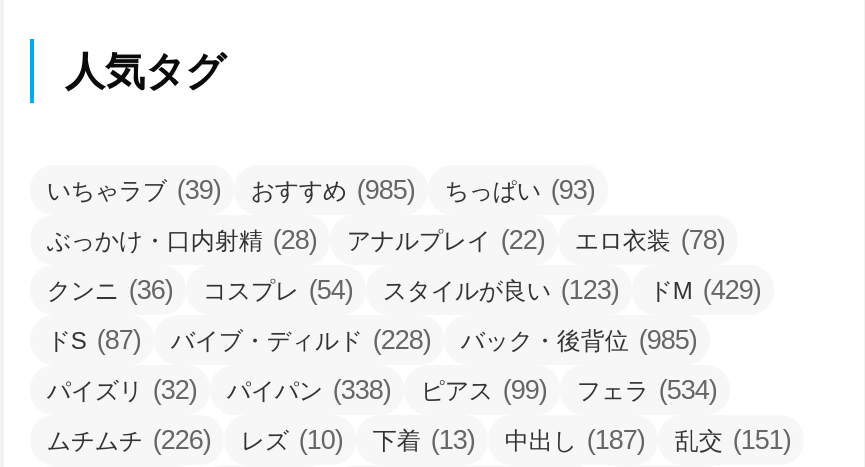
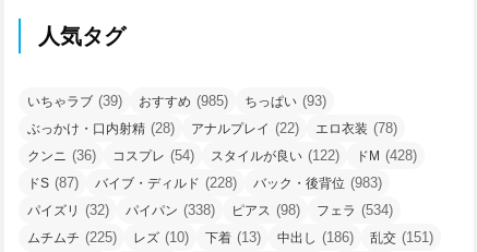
- スタイルが良い(123)
+ スタイルが良い(122)

- ドM (429)
+ ドM (428)

- バック・後背位(985)
+ バック・後背位(983)

- パイズリ(32) パイパン(338) ピアス(99) フェラ(534)
+ パイズリ(32) パイパン(338) ピアス(98) フェラ(534)

- ムチムチ(226)
+ ムチムチ(225)

- 中出し(187)
+ 中出し(186)
